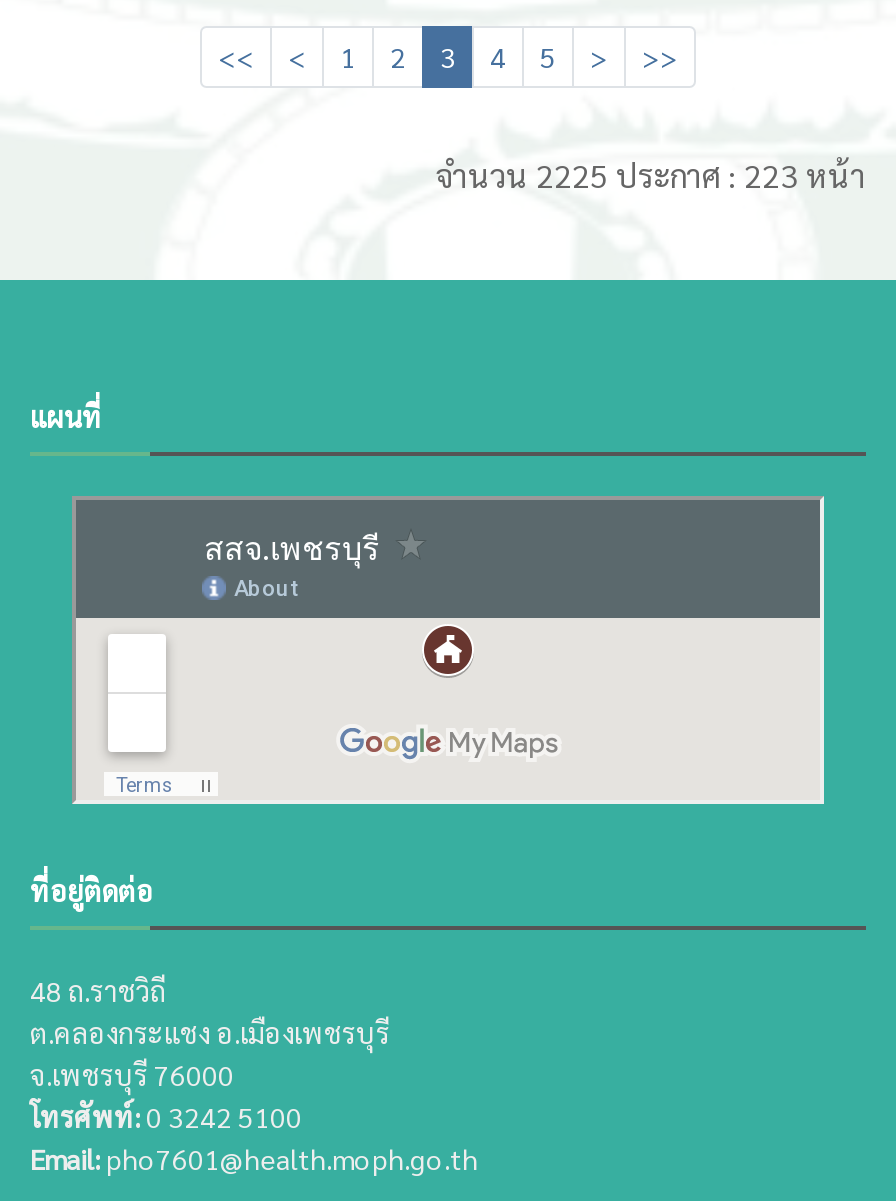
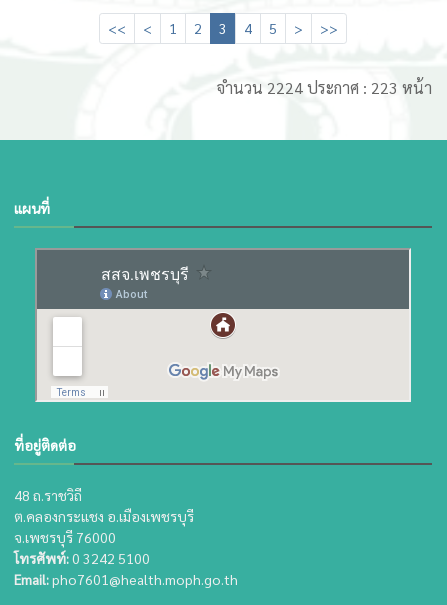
- จำนวน 2225 ประกาศ : 223 หน้า
+ จำนวน 2224 ประกาศ : 223 หน้า
